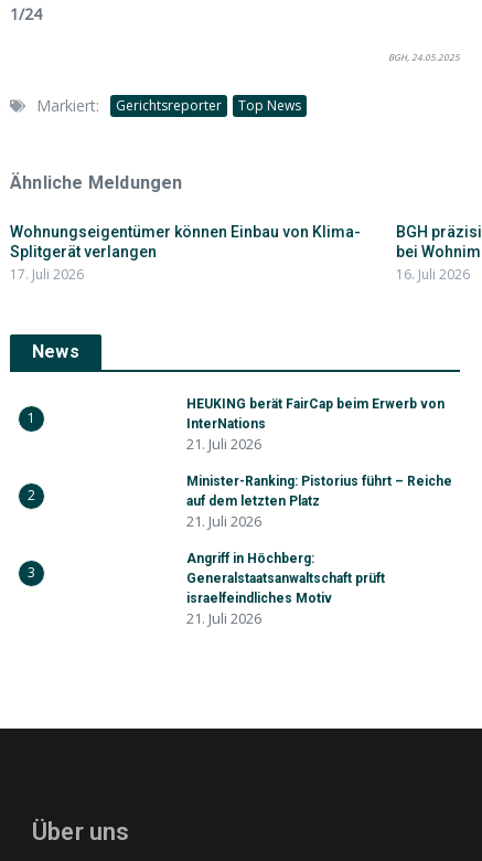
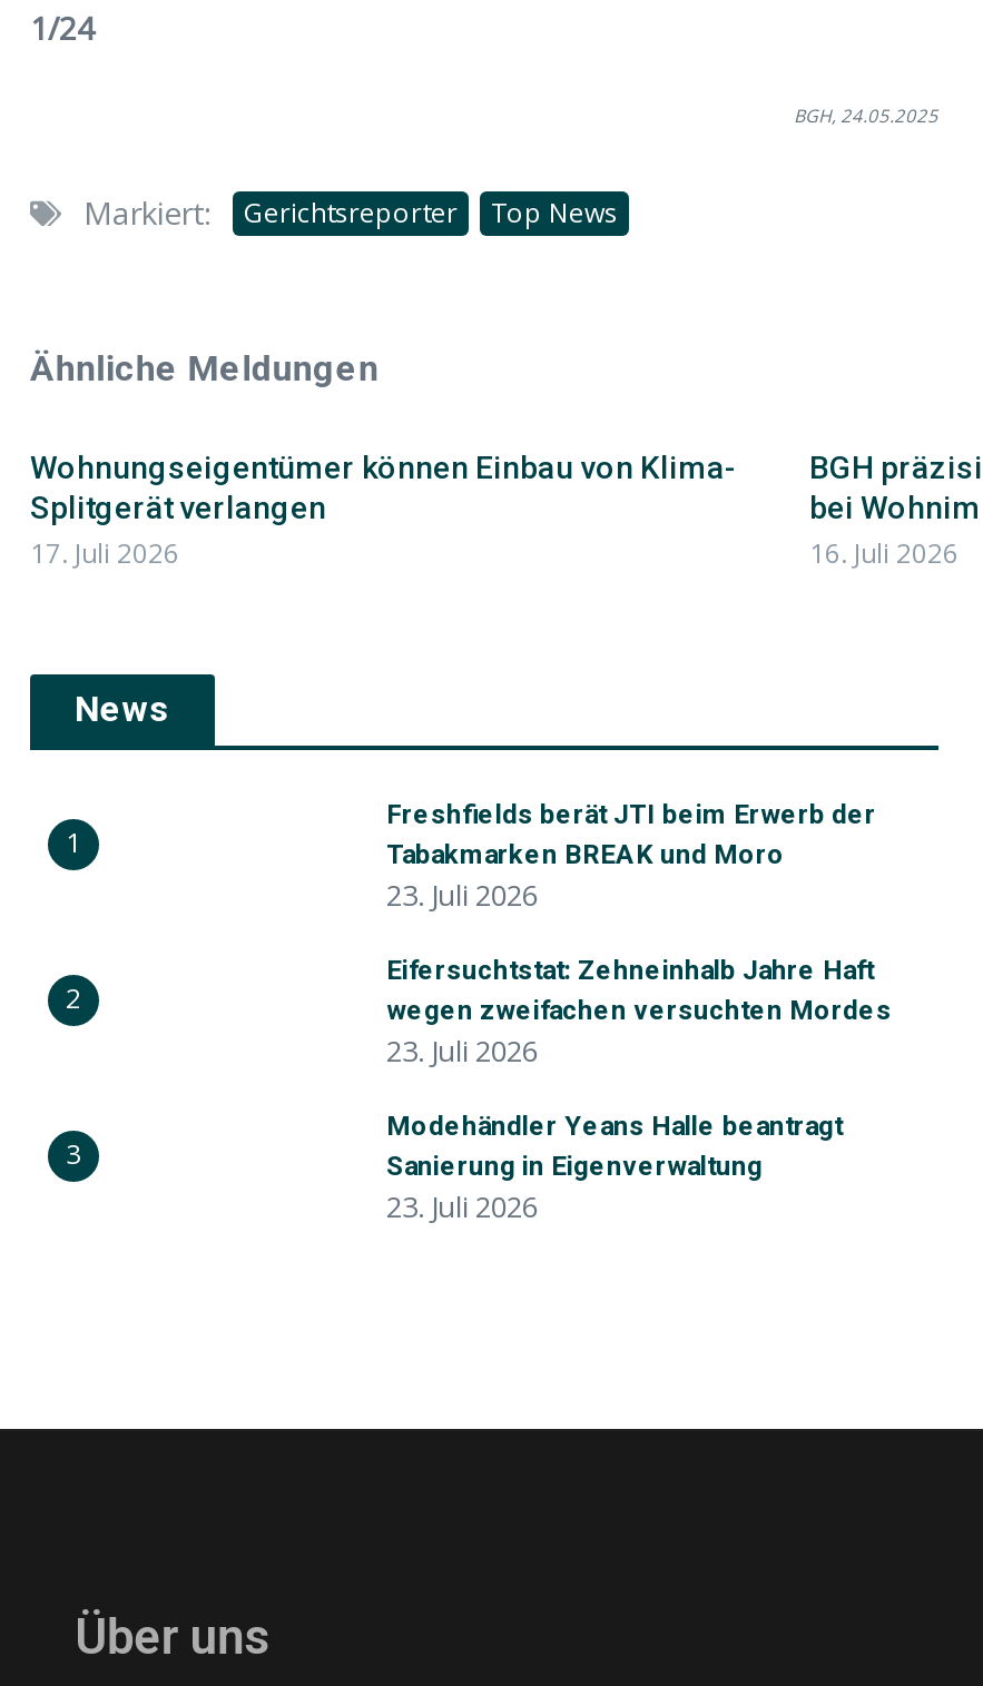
- HEUKING berät FairCap beim Erwerb von
- InterNations
- 21. Juli 2026
+ Freshfields berät JTI beim Erwerb der
+ Tabakmarken BREAK und Moro
+ 23. Juli 2026

- Minister-Ranking: Pistorius führt – Reiche
- auf dem letzten Platz
- 21. Juli 2026
+ Eifersuchtstat: Zehneinhalb Jahre Haft
+ wegen zweifachen versuchten Mordes
+ 23. Juli 2026

- Angriff in Höchberg:
- Generalstaatsanwaltschaft prüft
- israelfeindliches Motiv
- 21. Juli 2026
+ Modehändler Yeans Halle beantragt
+ Sanierung in Eigenverwaltung
+ 23. Juli 2026
